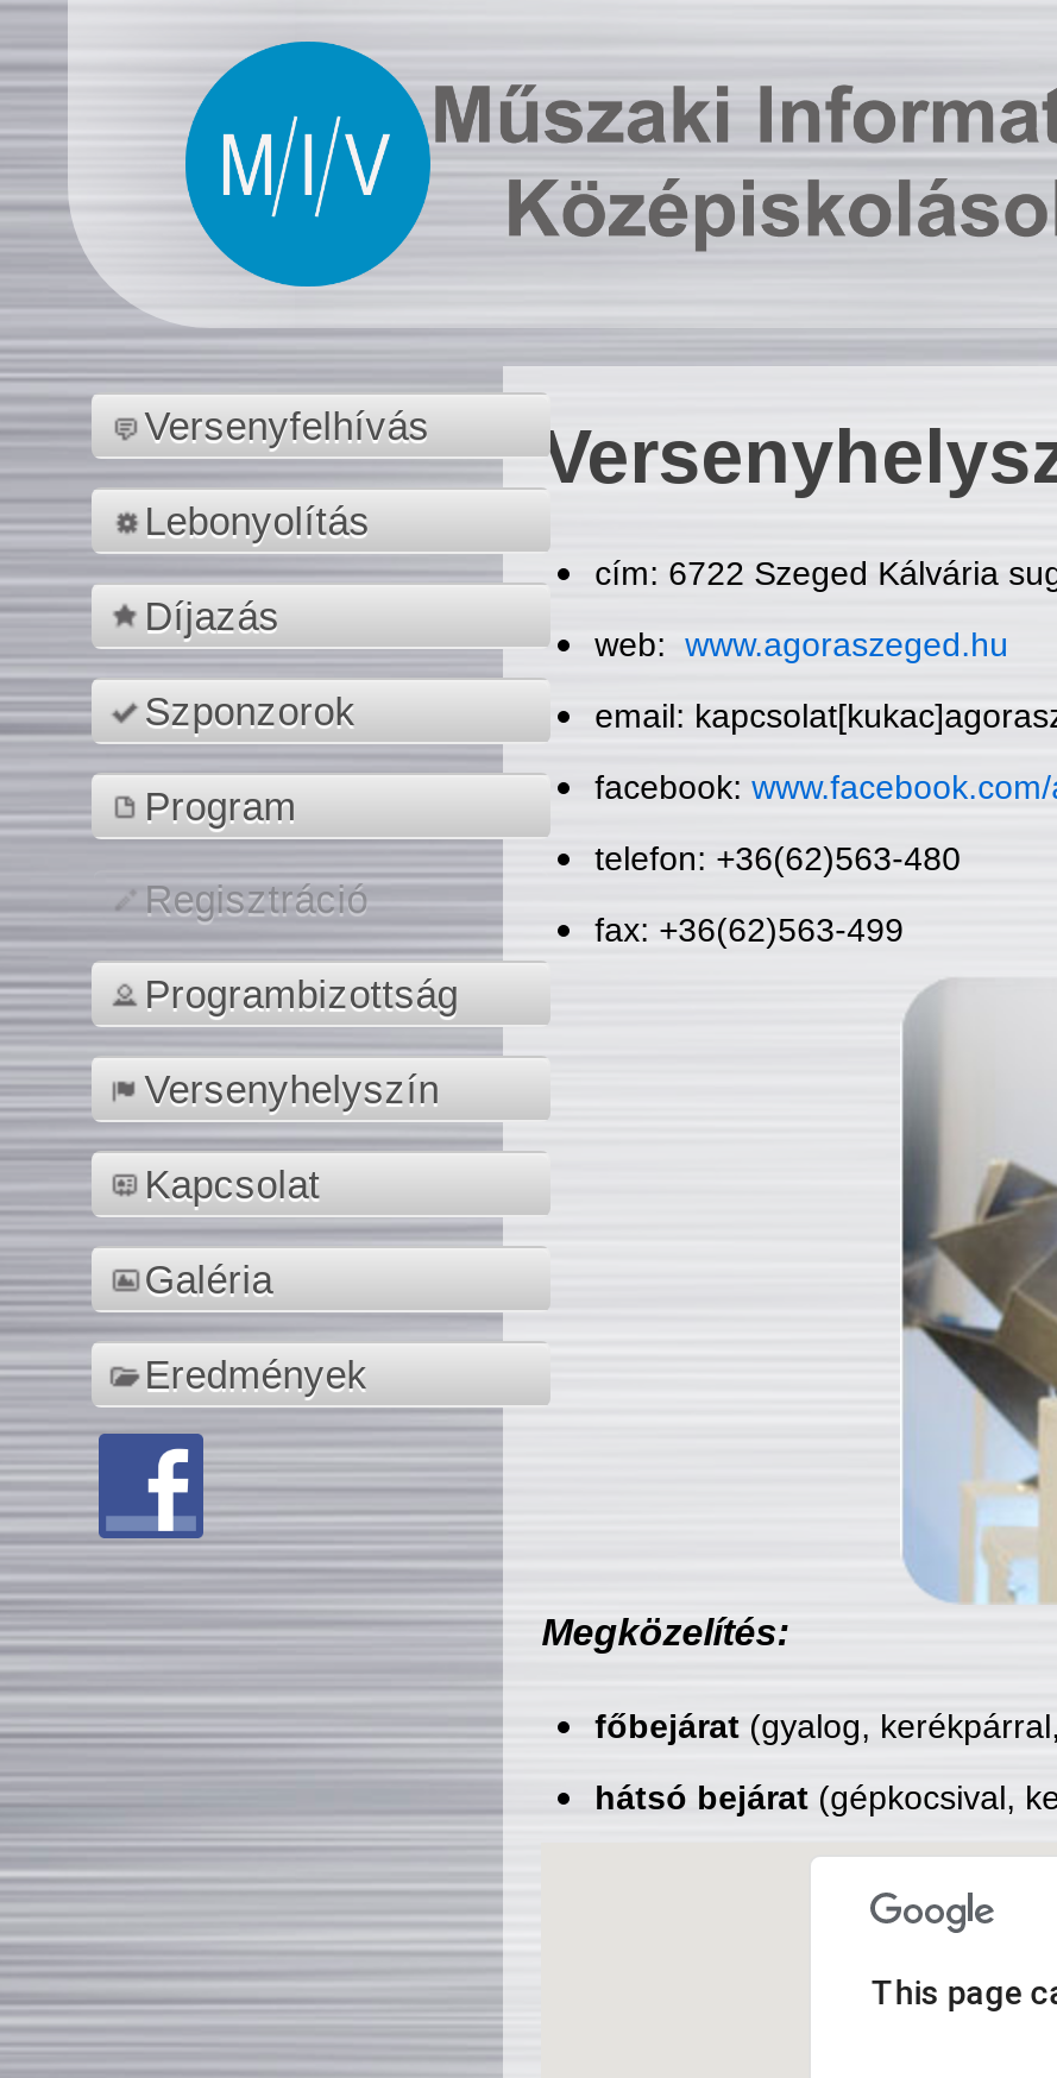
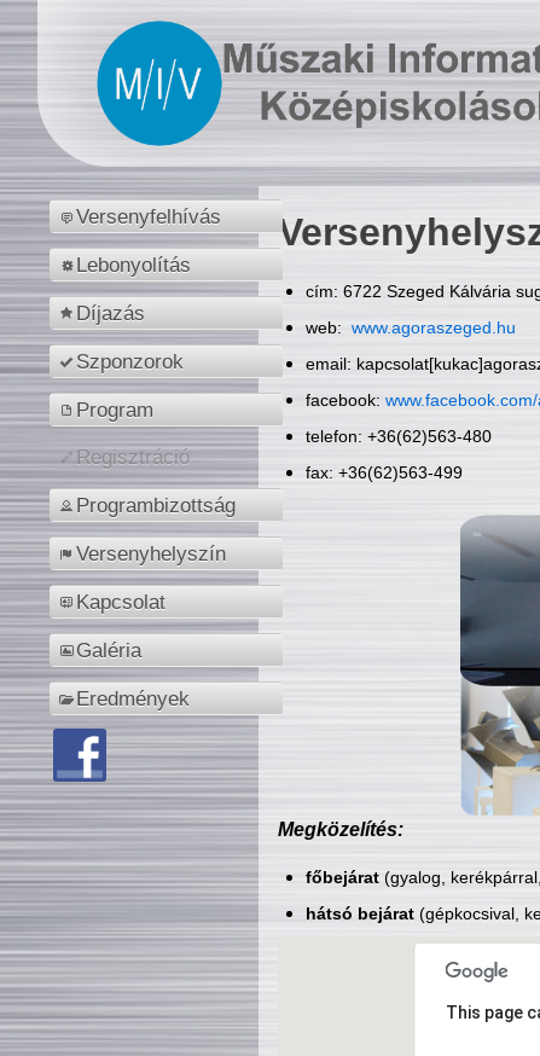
- [image]
+ [image]
